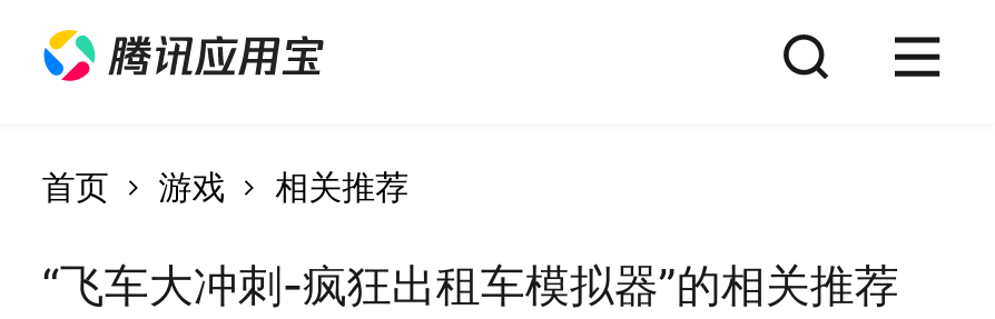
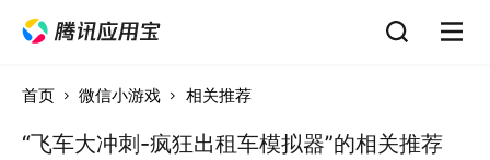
- 游戏
+ 微信小游戏
